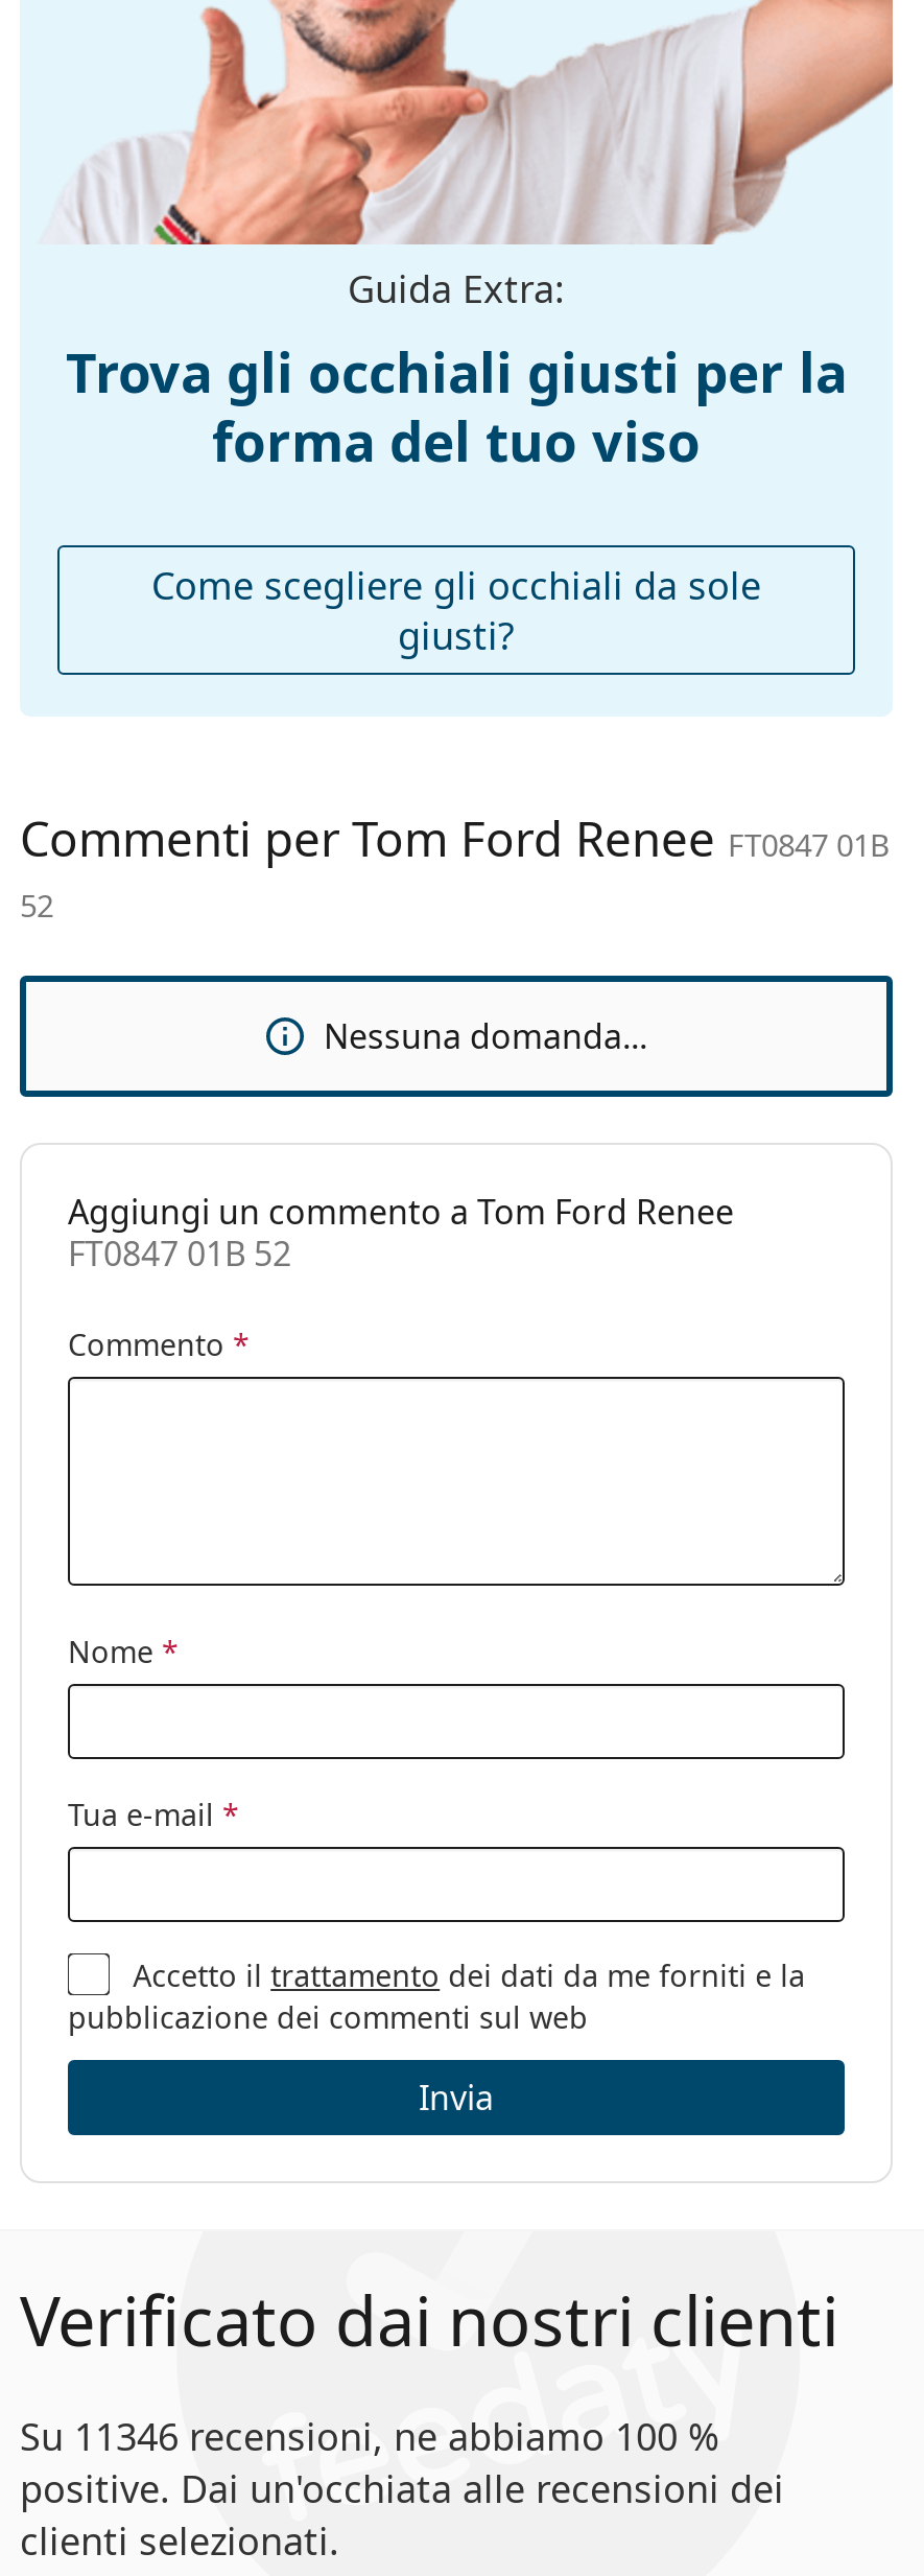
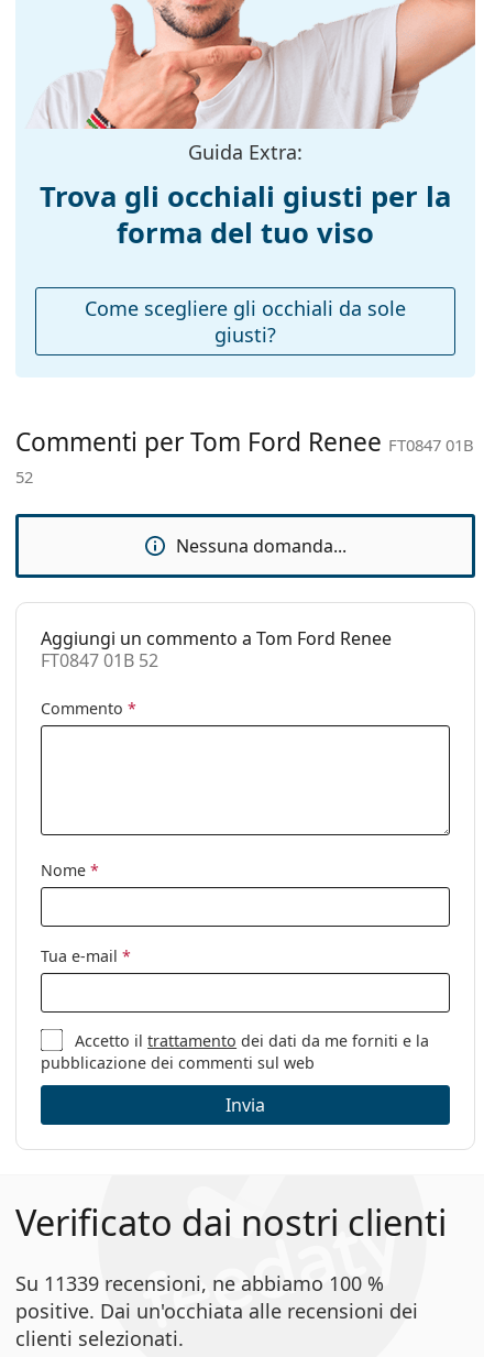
- Su 11346 recensioni, ne abbiamo 100 %
+ Su 11339 recensioni, ne abbiamo 100 %
